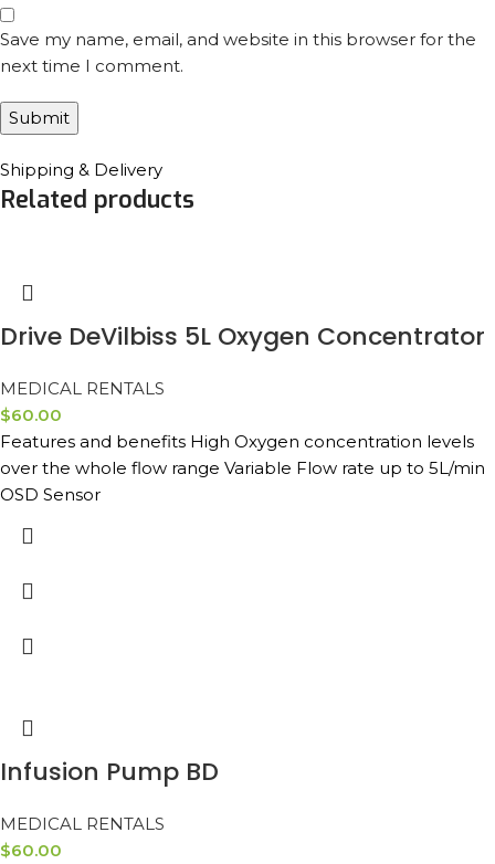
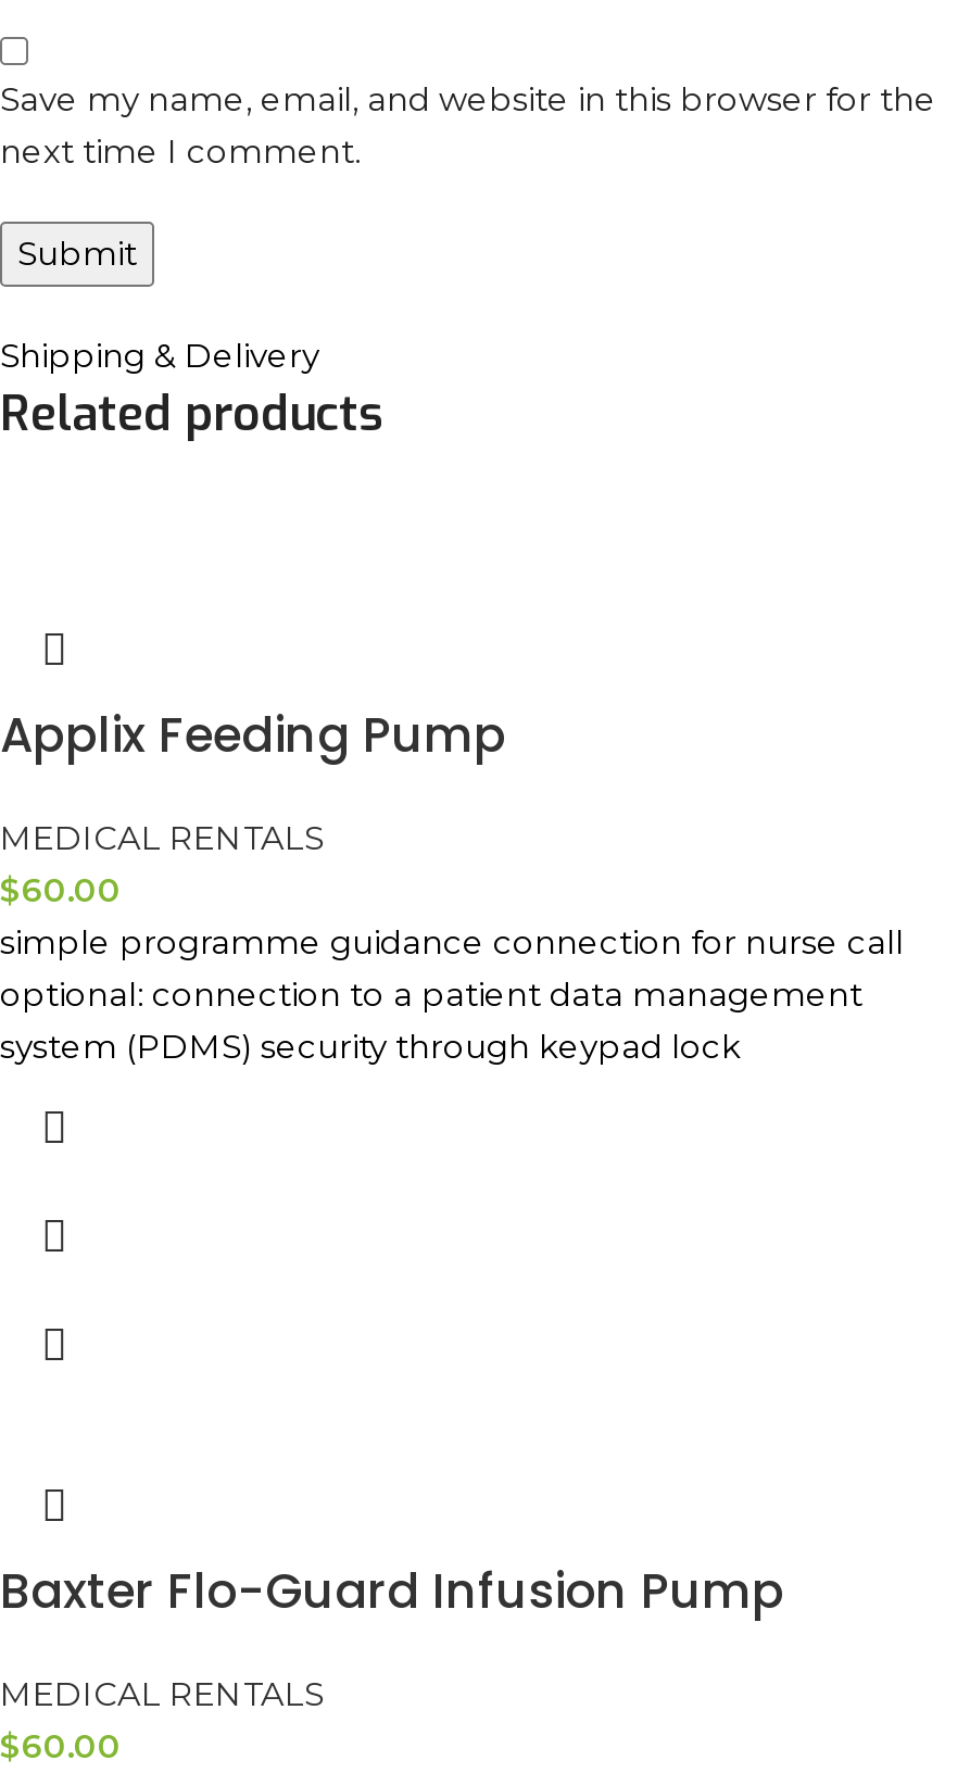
- Drive DeVilbiss 5L Oxygen Concentrator
+ Applix Feeding Pump

- Features and benefits High Oxygen concentration levels
- over the whole flow range Variable Flow rate up to 5L/min
- OSD Sensor
+ simple programme guidance connection for nurse call
+ optional: connection to a patient data management
+ system (PDMS) security through keypad lock

- Infusion Pump BD
+ Baxter Flo-Guard Infusion Pump
